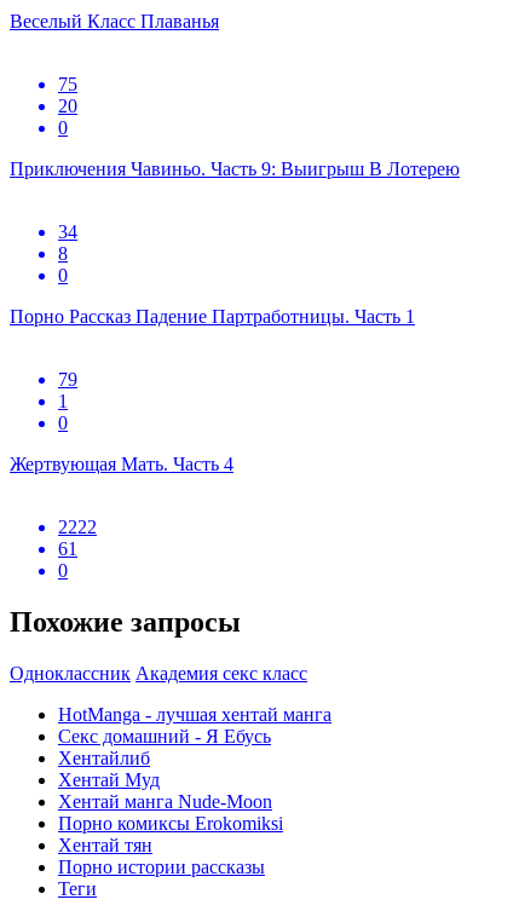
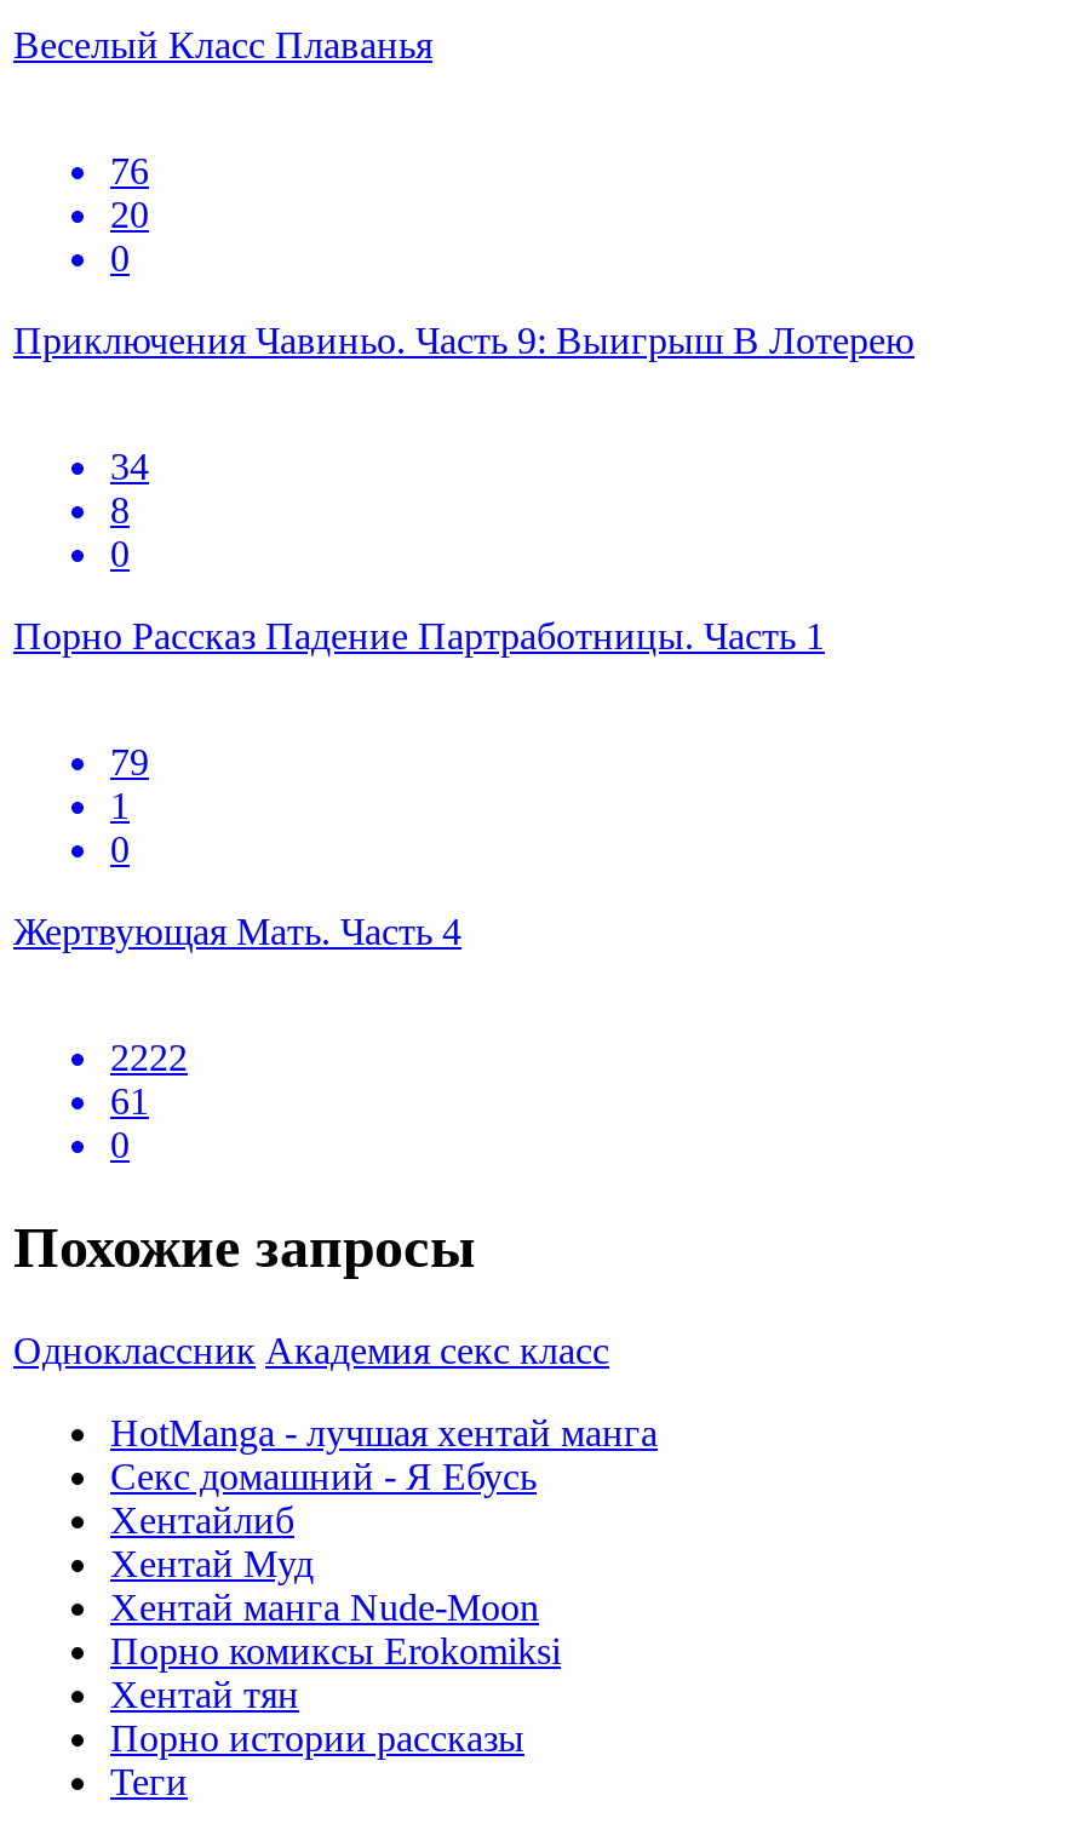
- 75
+ 76
